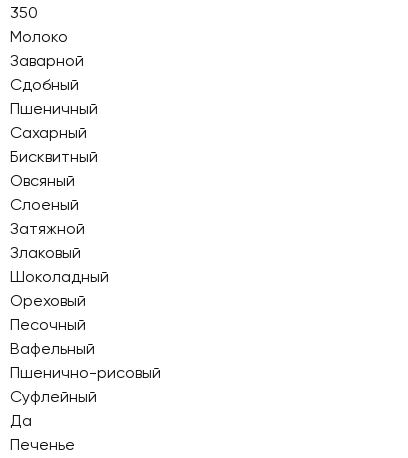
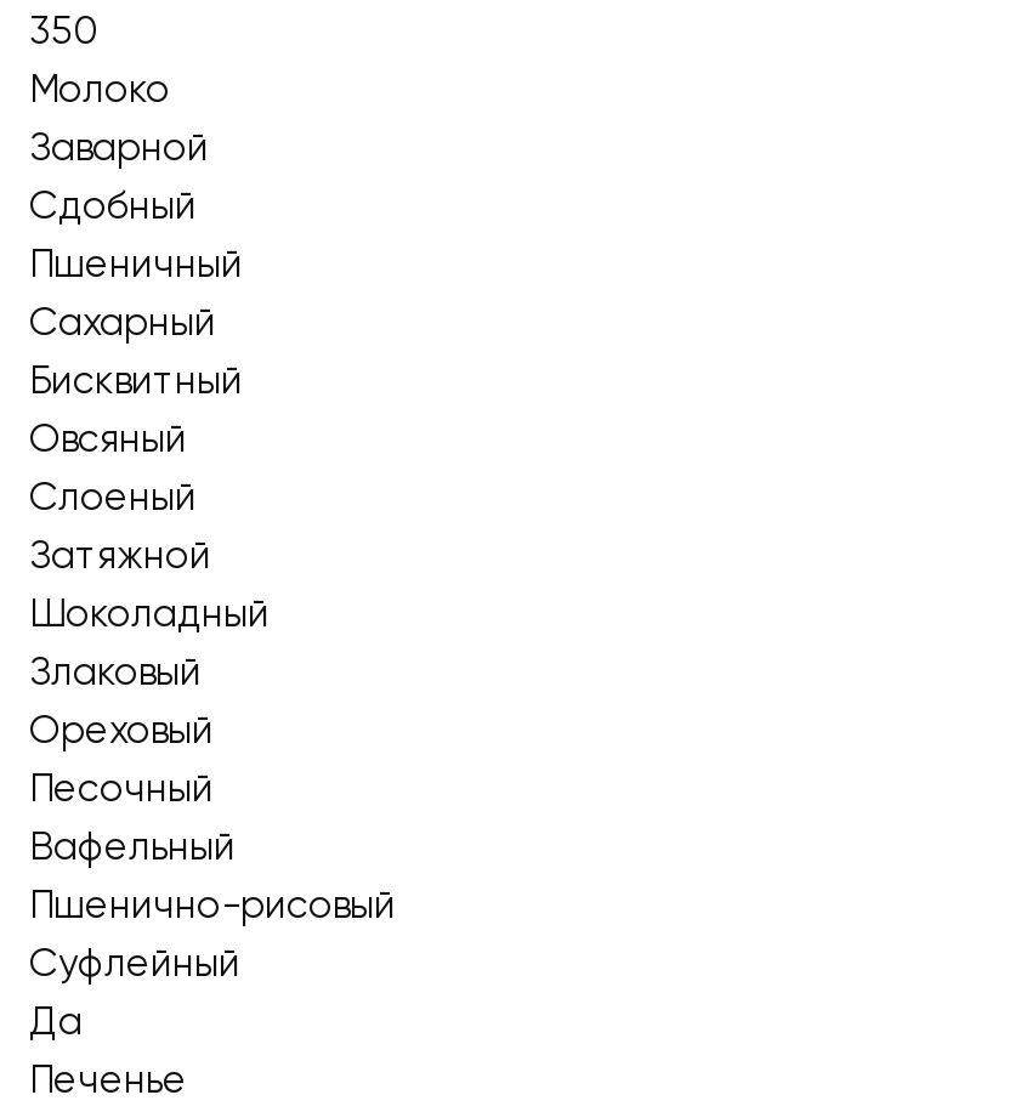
moved down: Злаковый

moved up: Шоколадный
